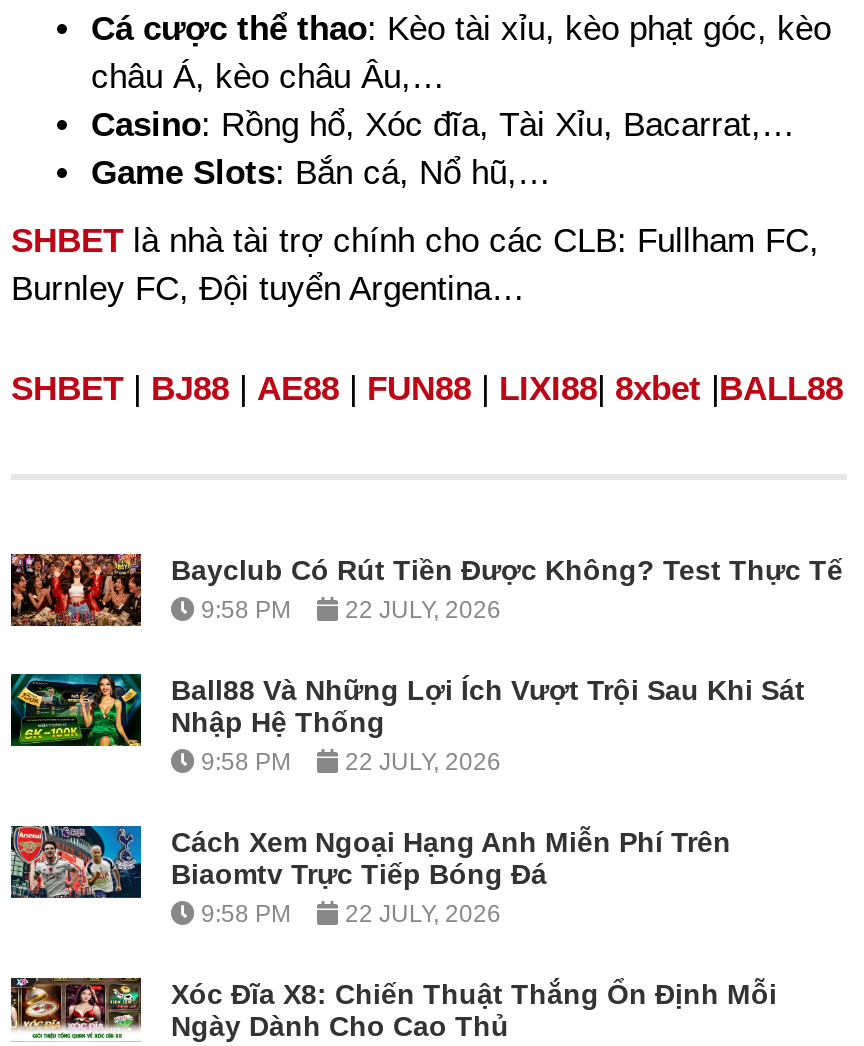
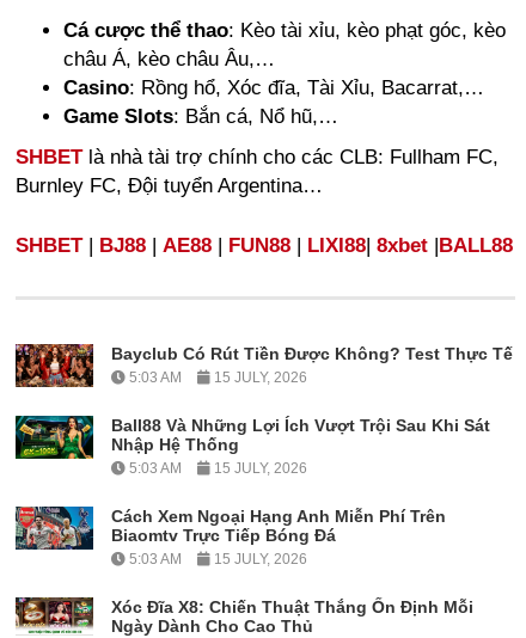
- 9:58 PM
- 22 JULY, 2026
+ 5:03 AM
+ 15 JULY, 2026

- 9:58 PM
- 22 JULY, 2026
+ 5:03 AM
+ 15 JULY, 2026

- 9:58 PM
- 22 JULY, 2026
+ 5:03 AM
+ 15 JULY, 2026
